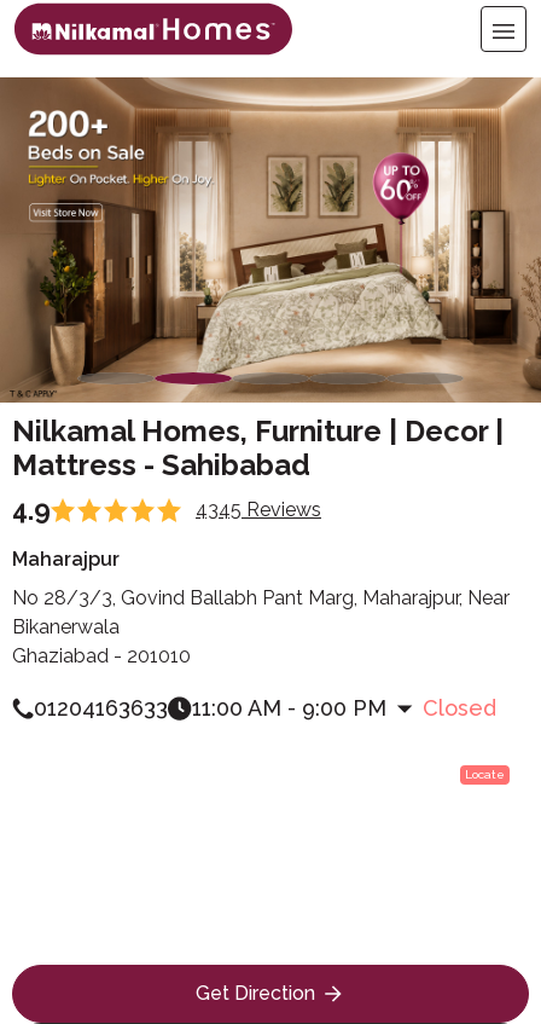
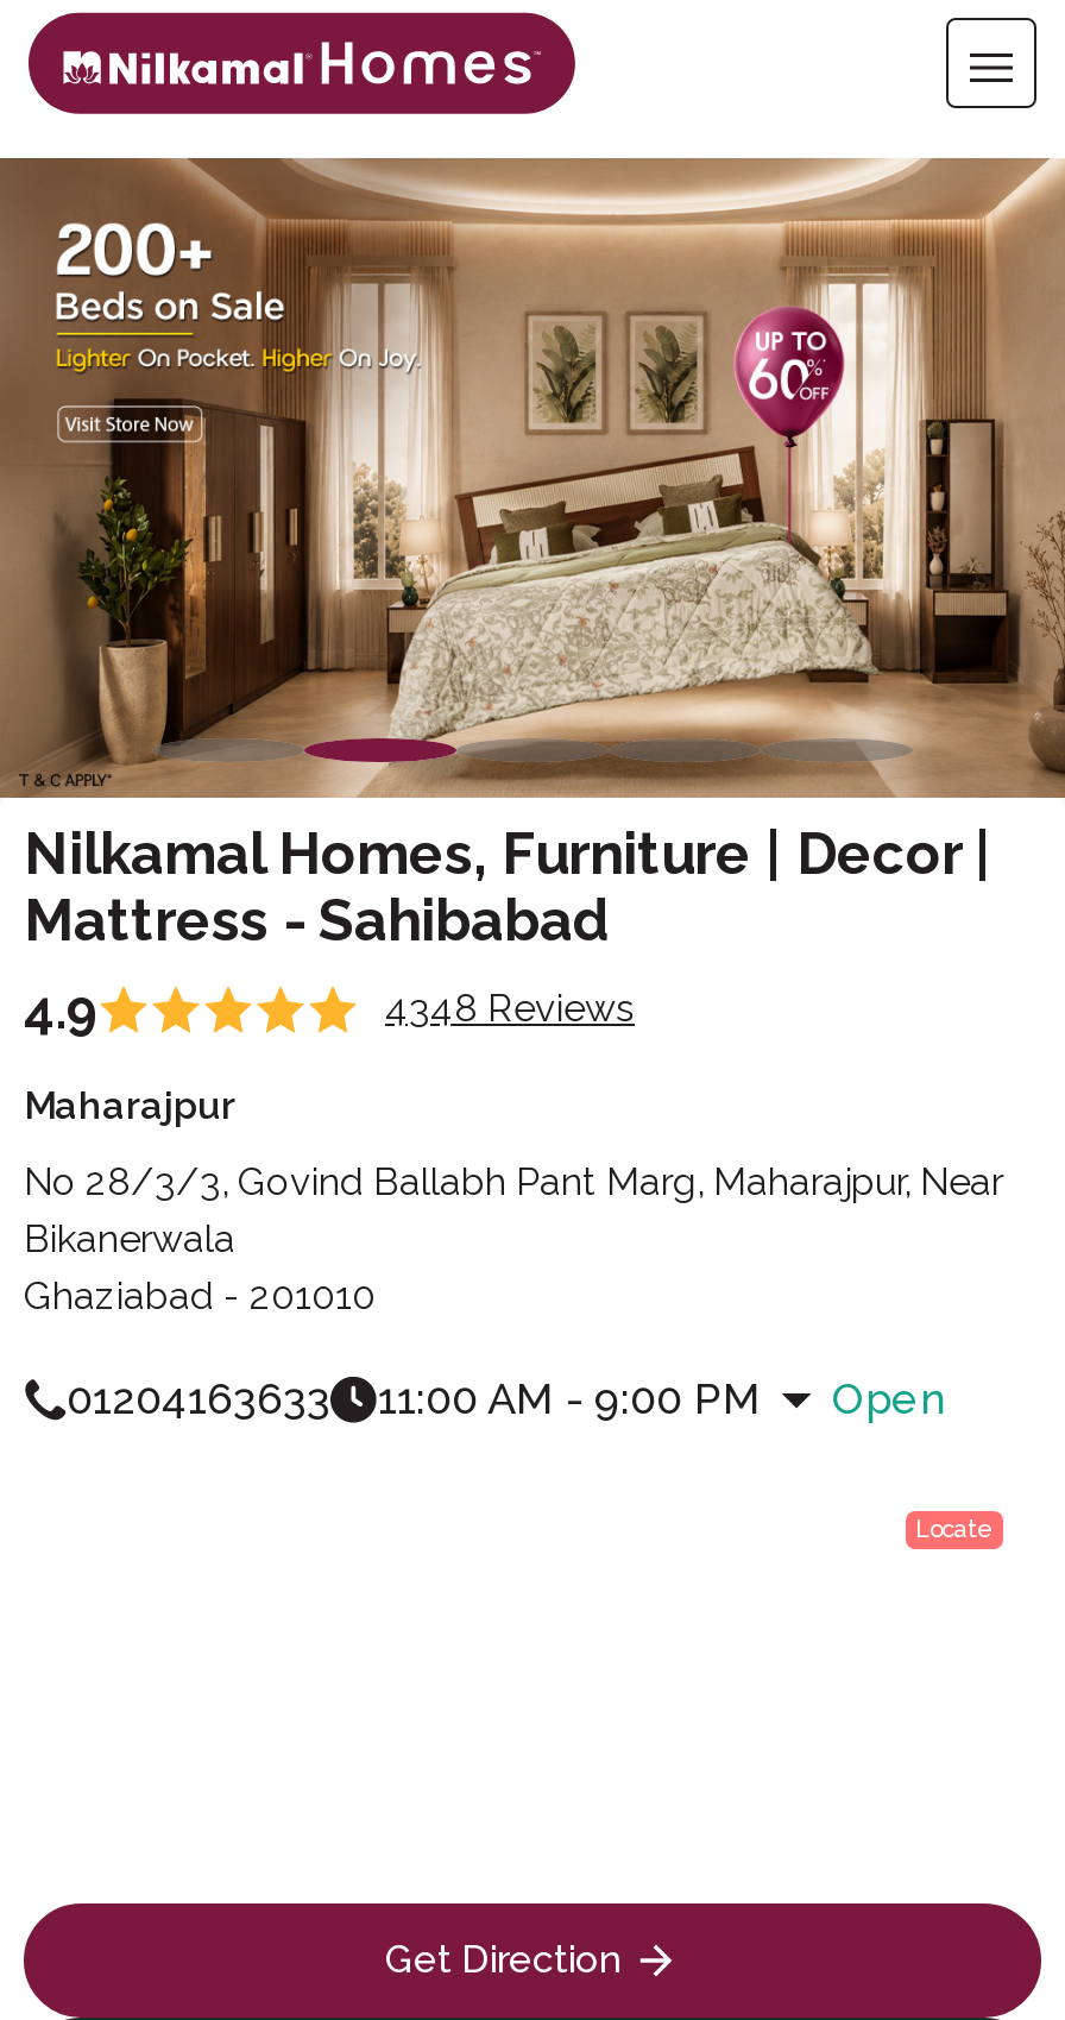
- 4345 Reviews
+ 4348 Reviews

- Closed
+ Open
